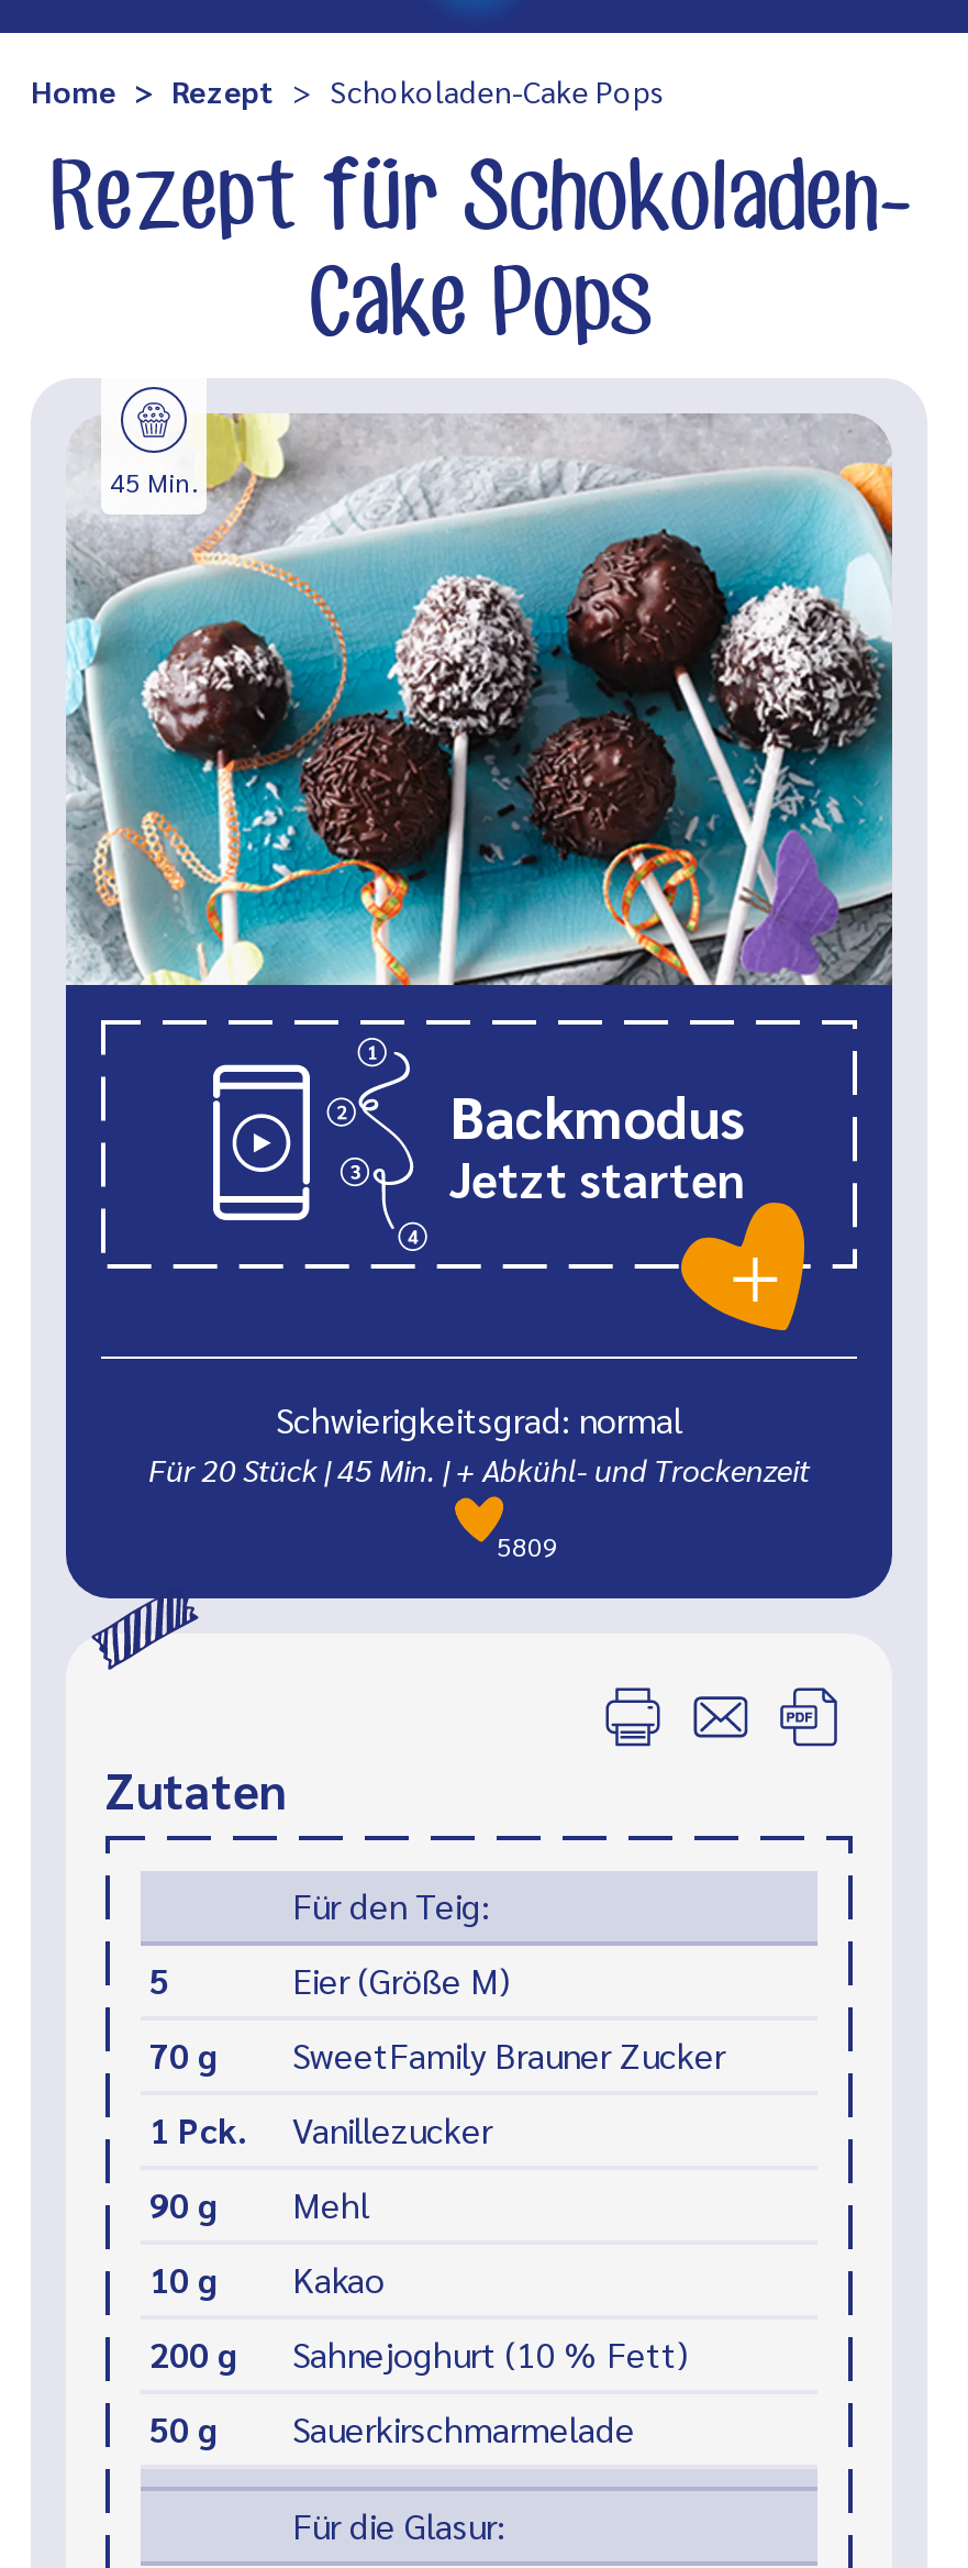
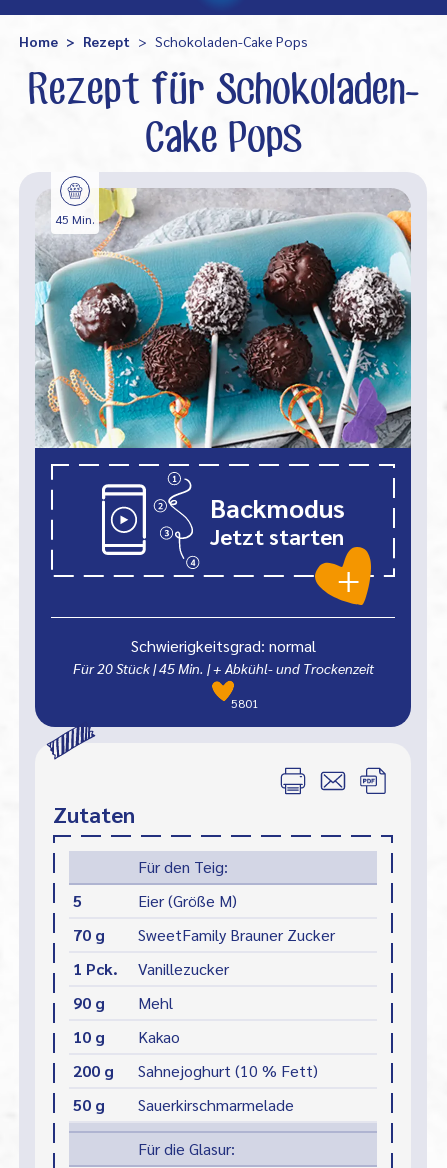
- 5809
+ 5801
